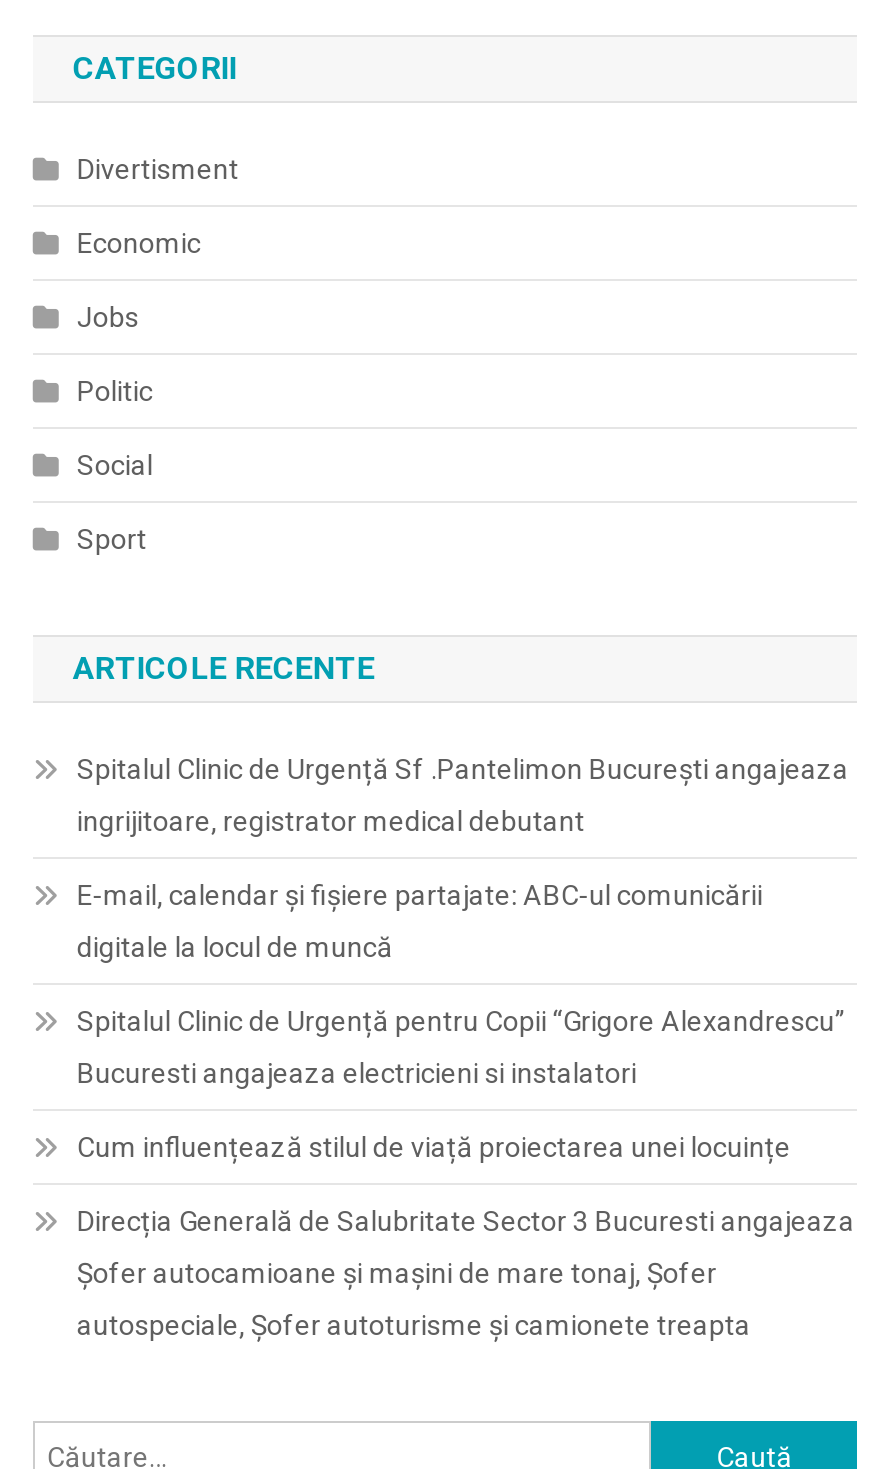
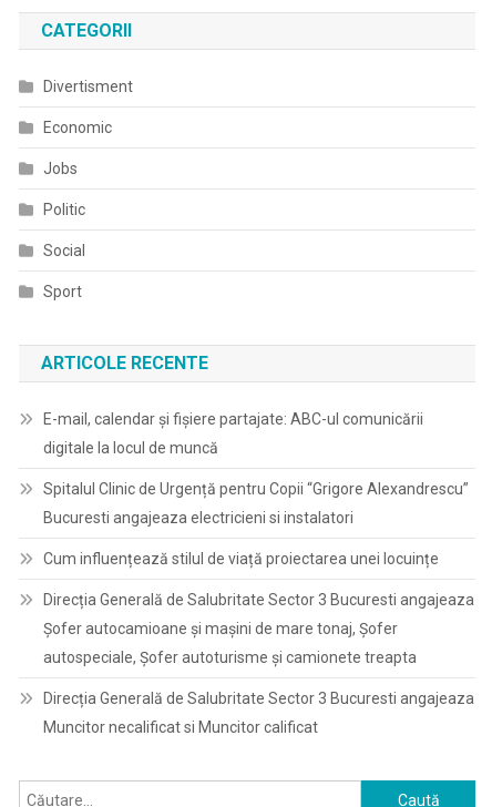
- Spitalul Clinic de Urgență Sf .Pantelimon București angajeaza
- ingrijitoare, registrator medical debutant

moved up: E-mail, calendar şi fişiere partajate: ABC-ul comunicării | digitale la locul de muncă | Spitalul Clinic de Urgență pentru Copii “Grigore Alexandrescu” | Bucuresti angajeaza electricieni si instalatori | Cum influențează stilul de viață proiectarea unei locuințe | Direcția Generală de Salubritate Sector 3 Bucuresti angajeaza | Șofer autocamioane și mașini de mare tonaj, Șofer | autospeciale, Șofer autoturisme și camionete treapta

+ Direcția Generală de Salubritate Sector 3 Bucuresti angajeaza
+ Muncitor necalificat si Muncitor calificat
